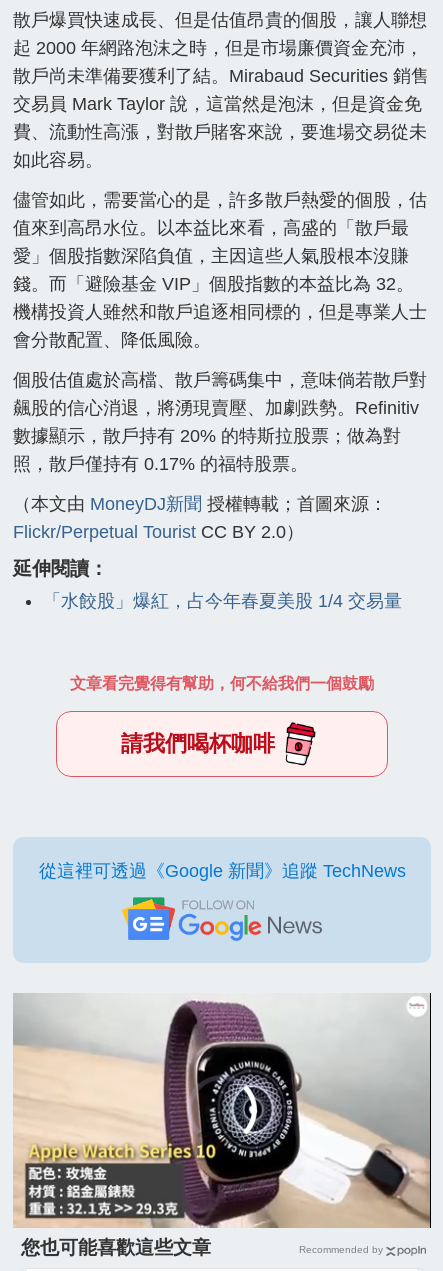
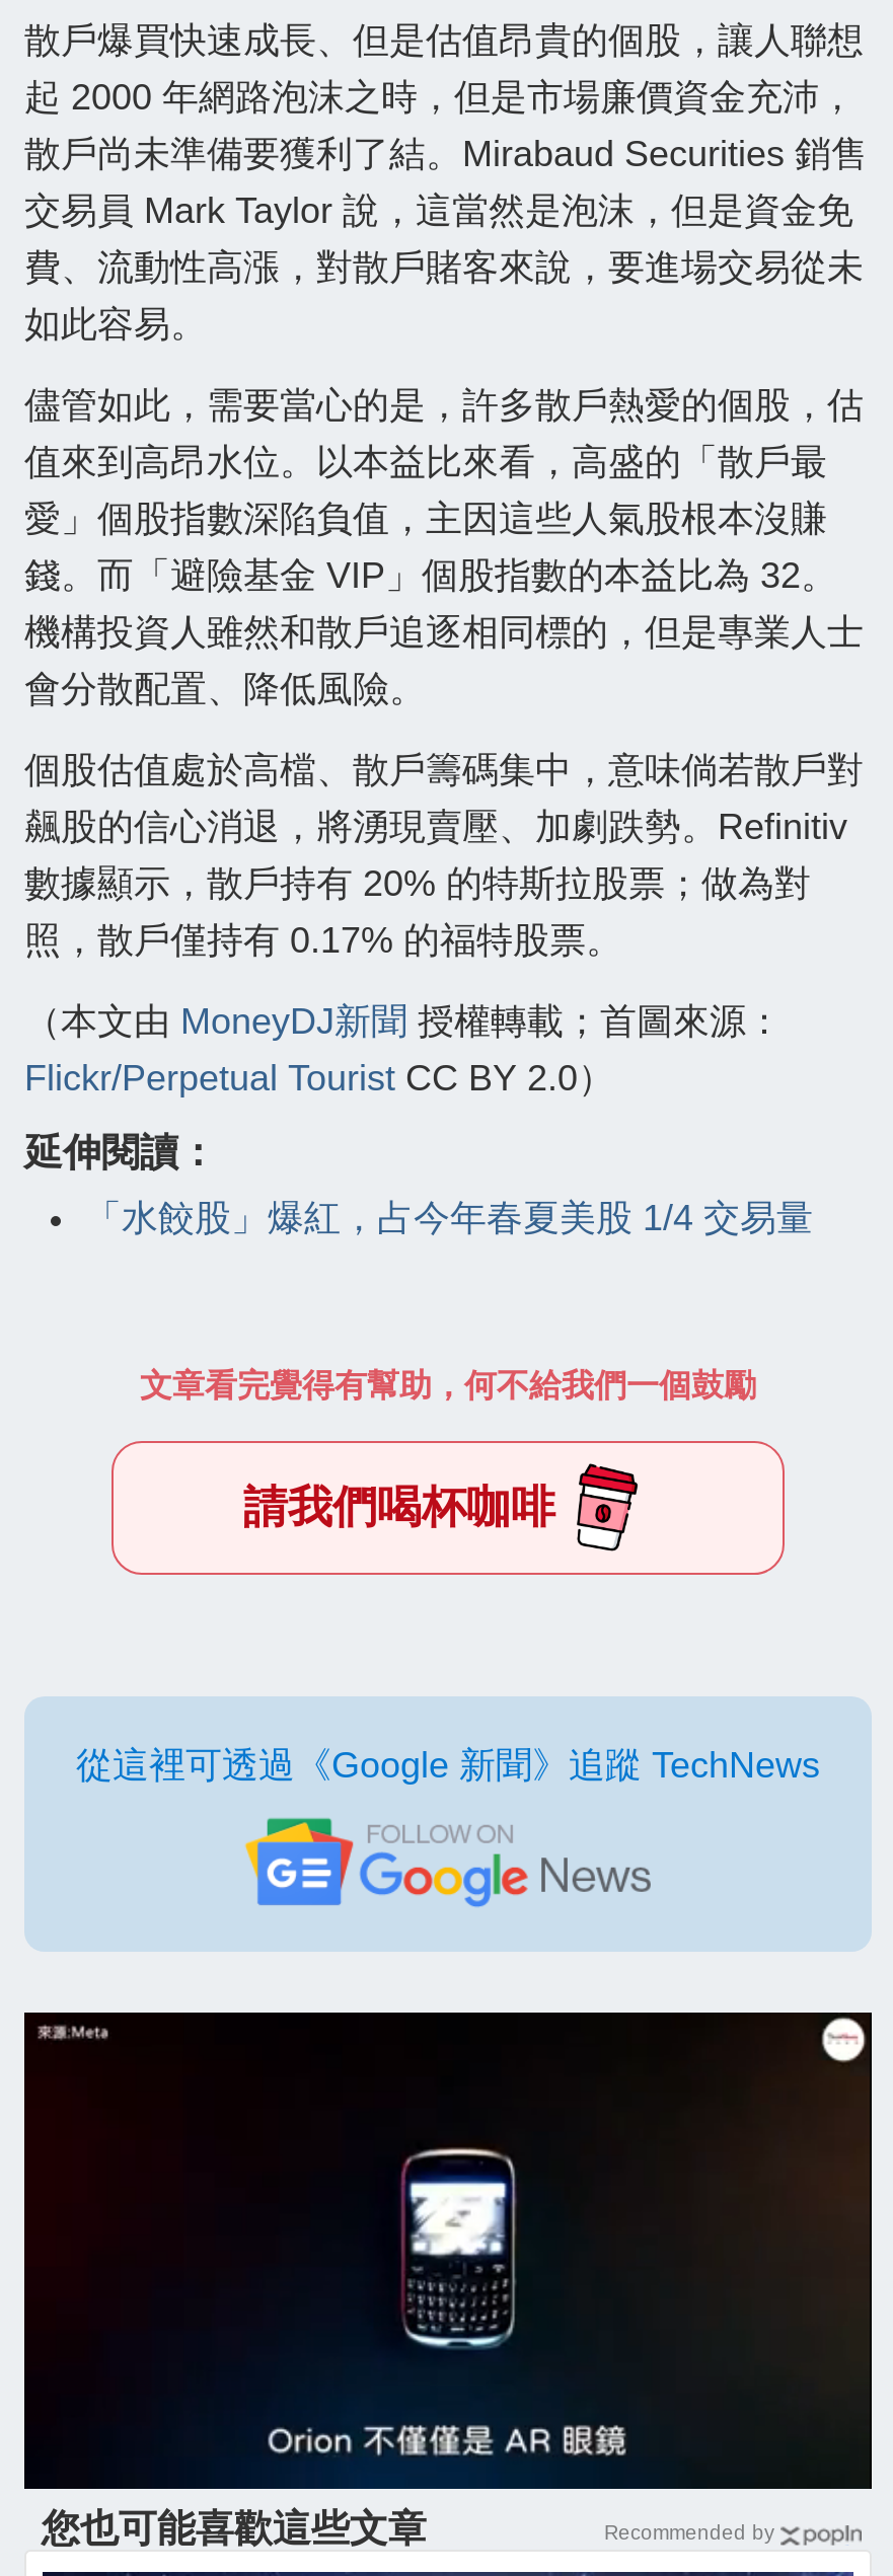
- [image]
+ [image]
